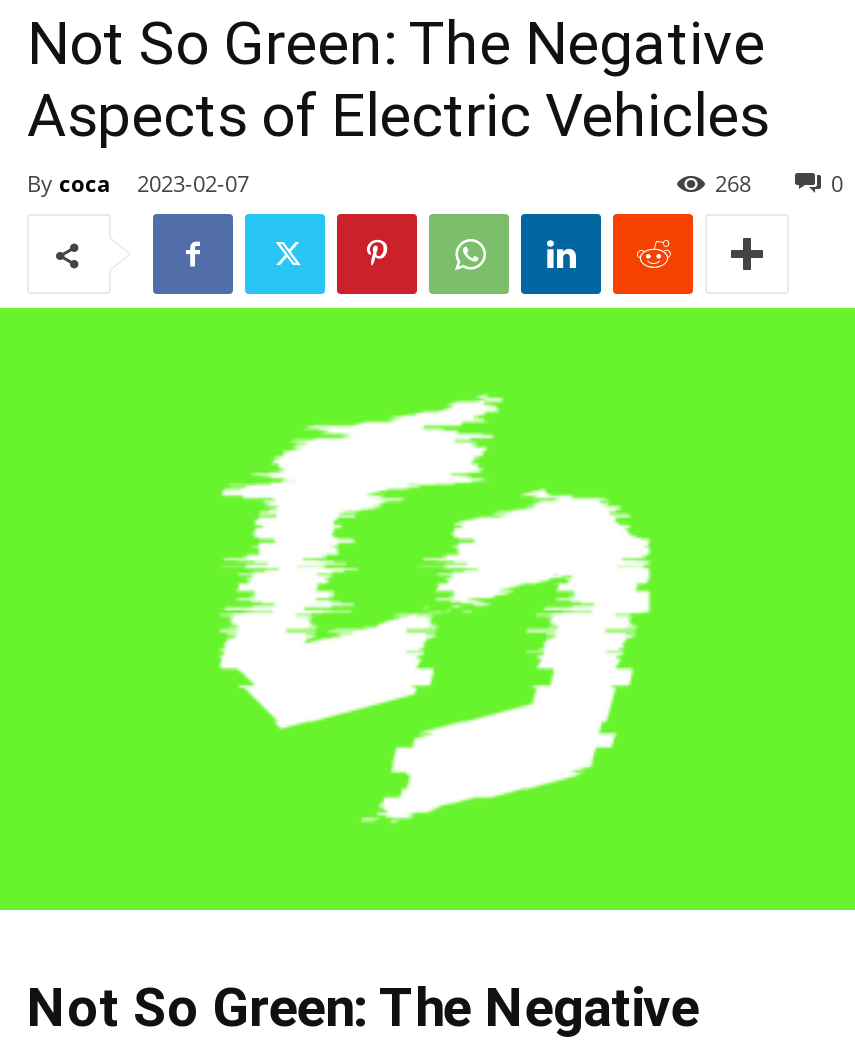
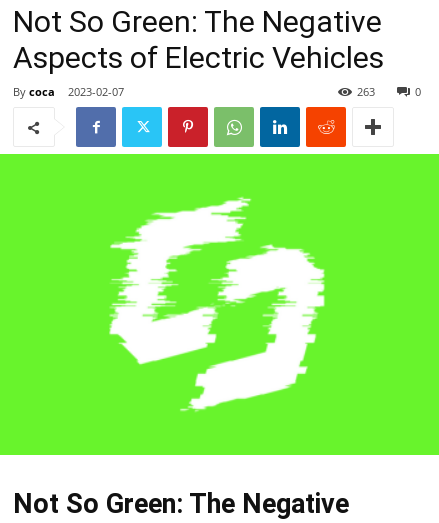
- 268
+ 263
